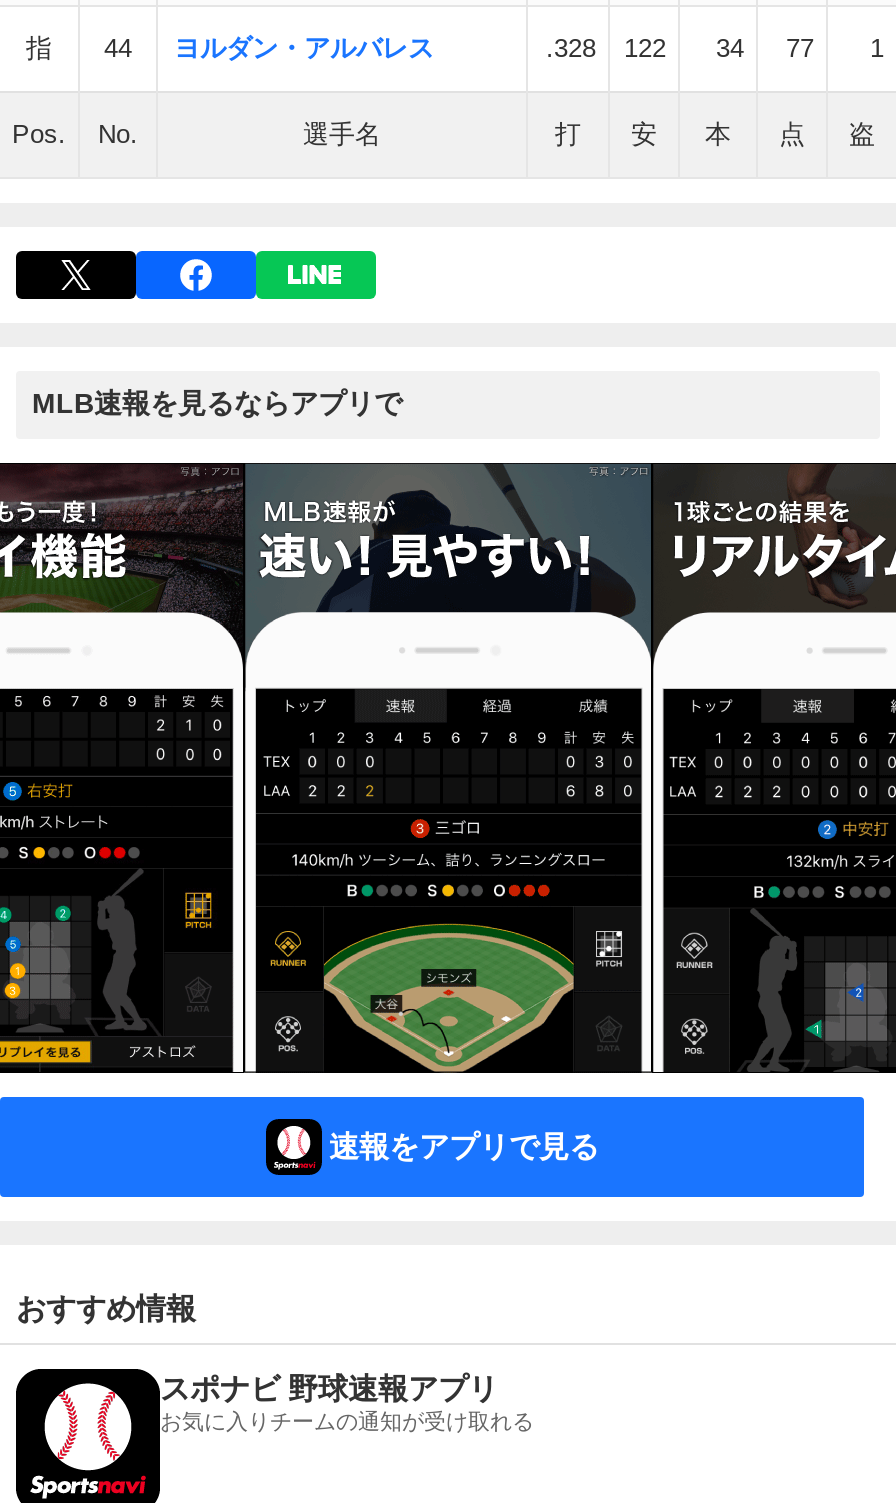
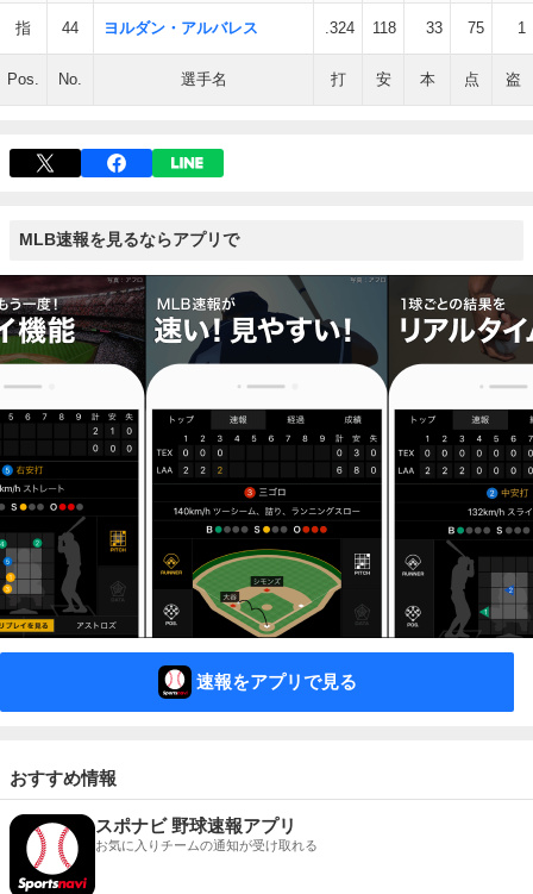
- .328
+ .324

- 122
+ 118

- 34
+ 33

- 77
+ 75
